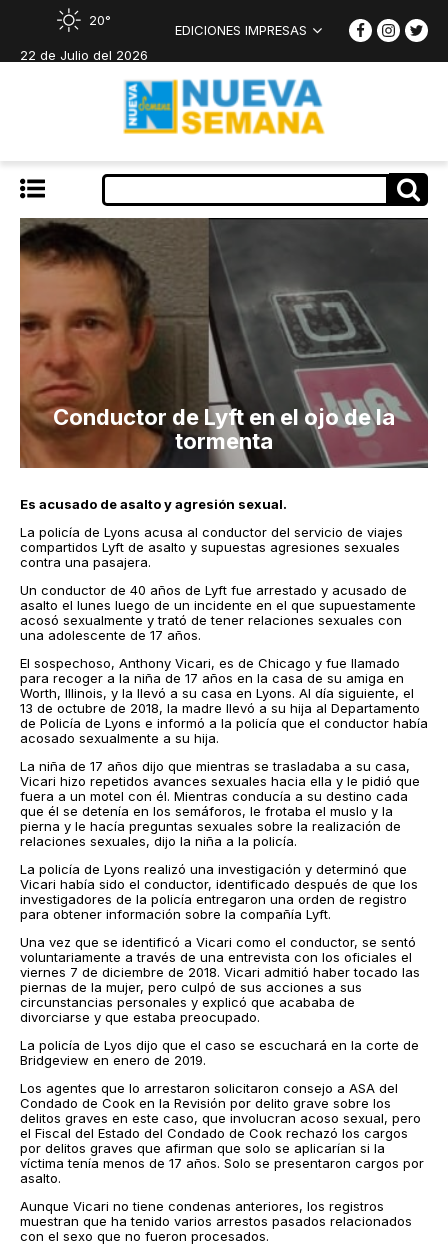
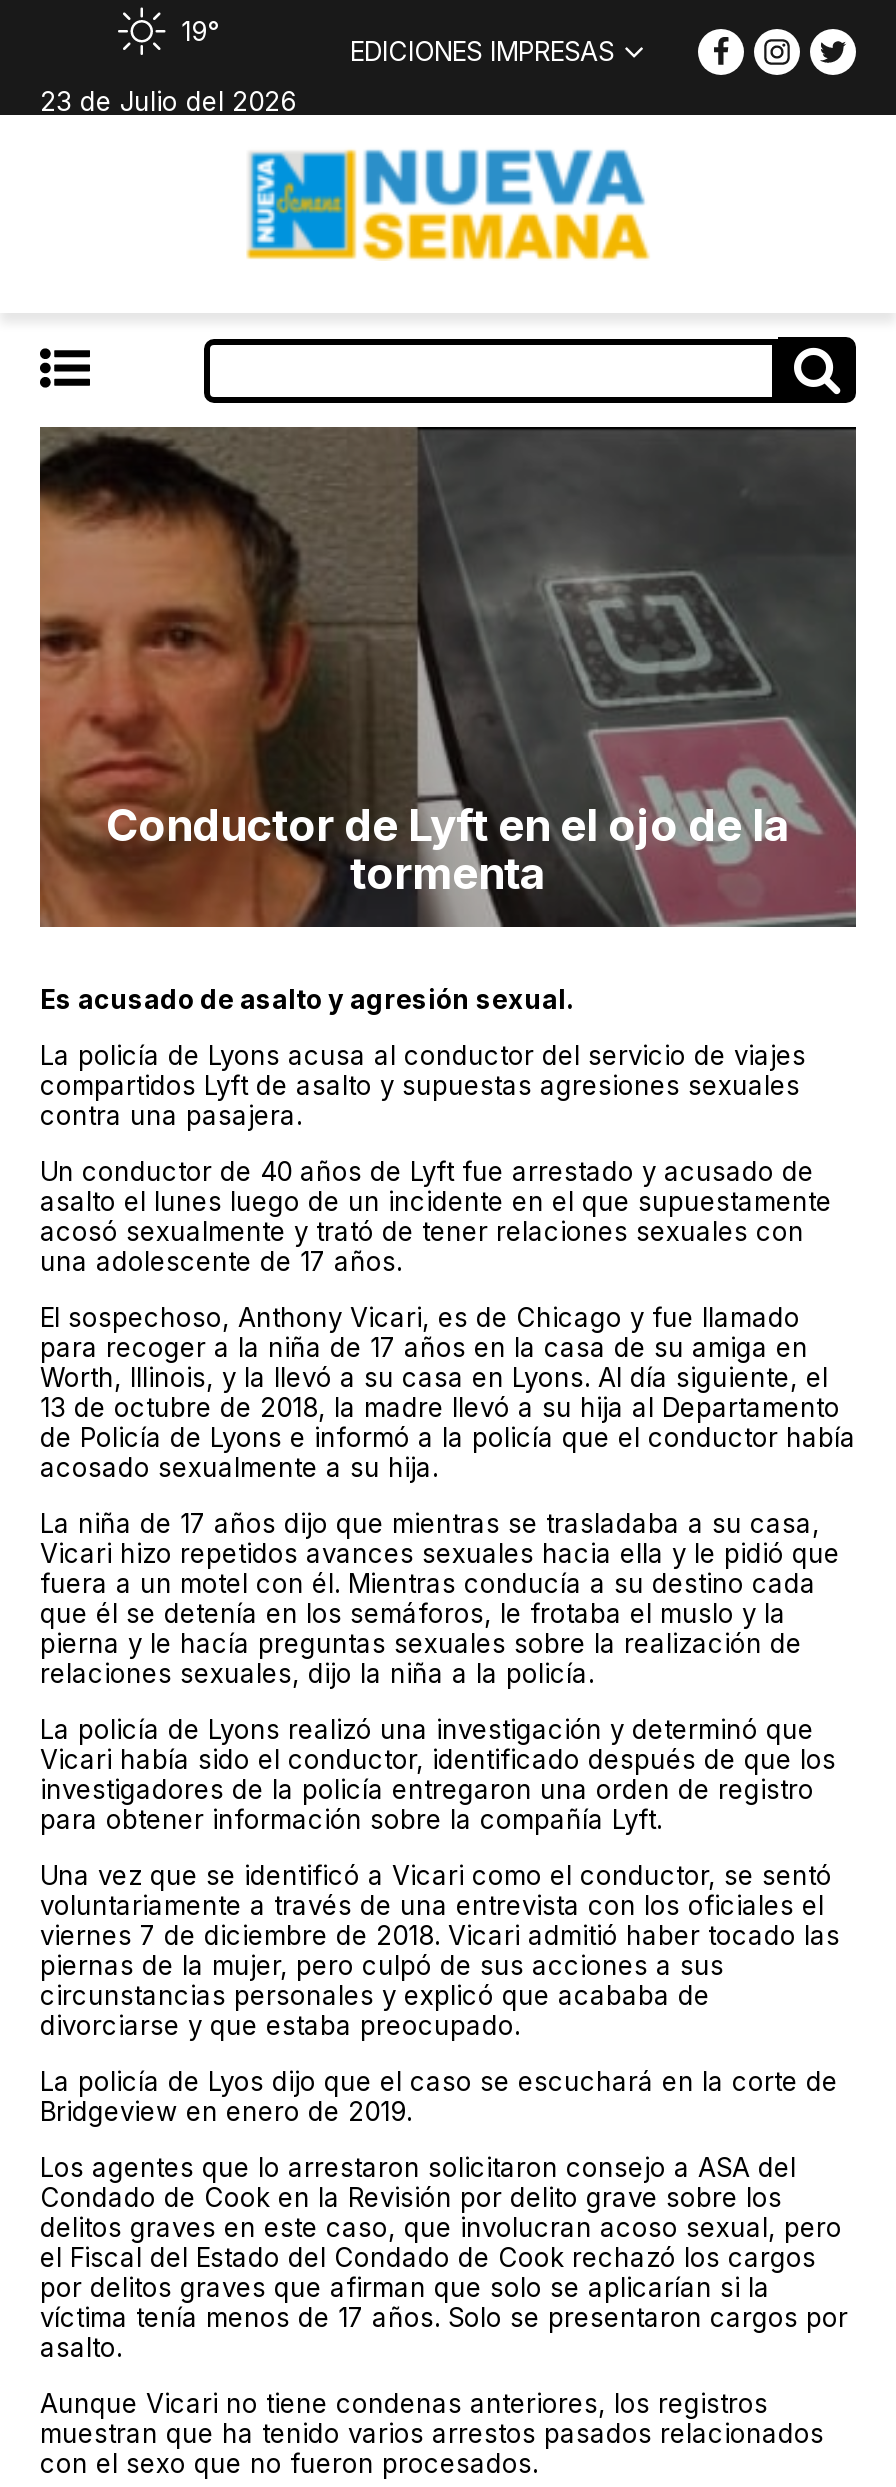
- 20°
+ 19°

- 22 de Julio del 2026
+ 23 de Julio del 2026
